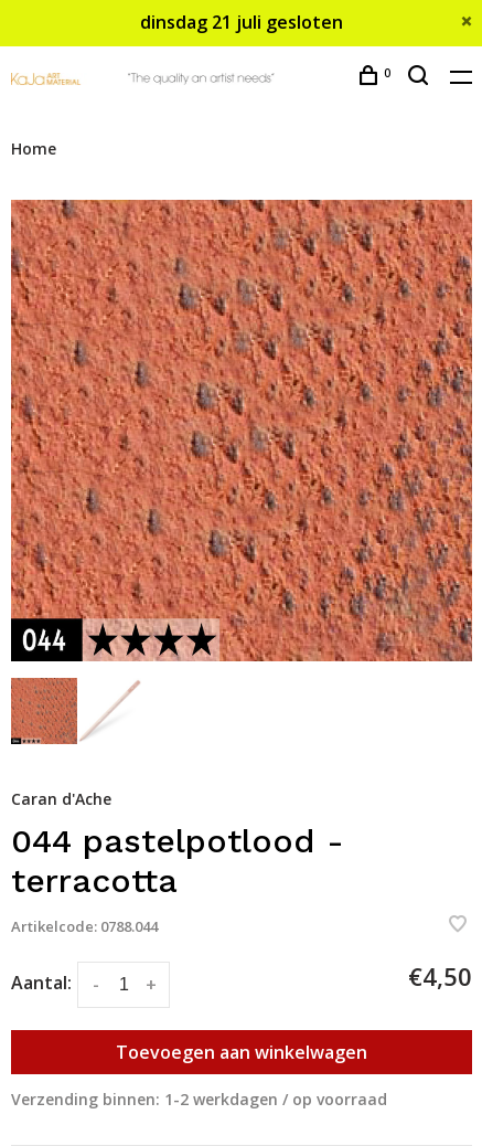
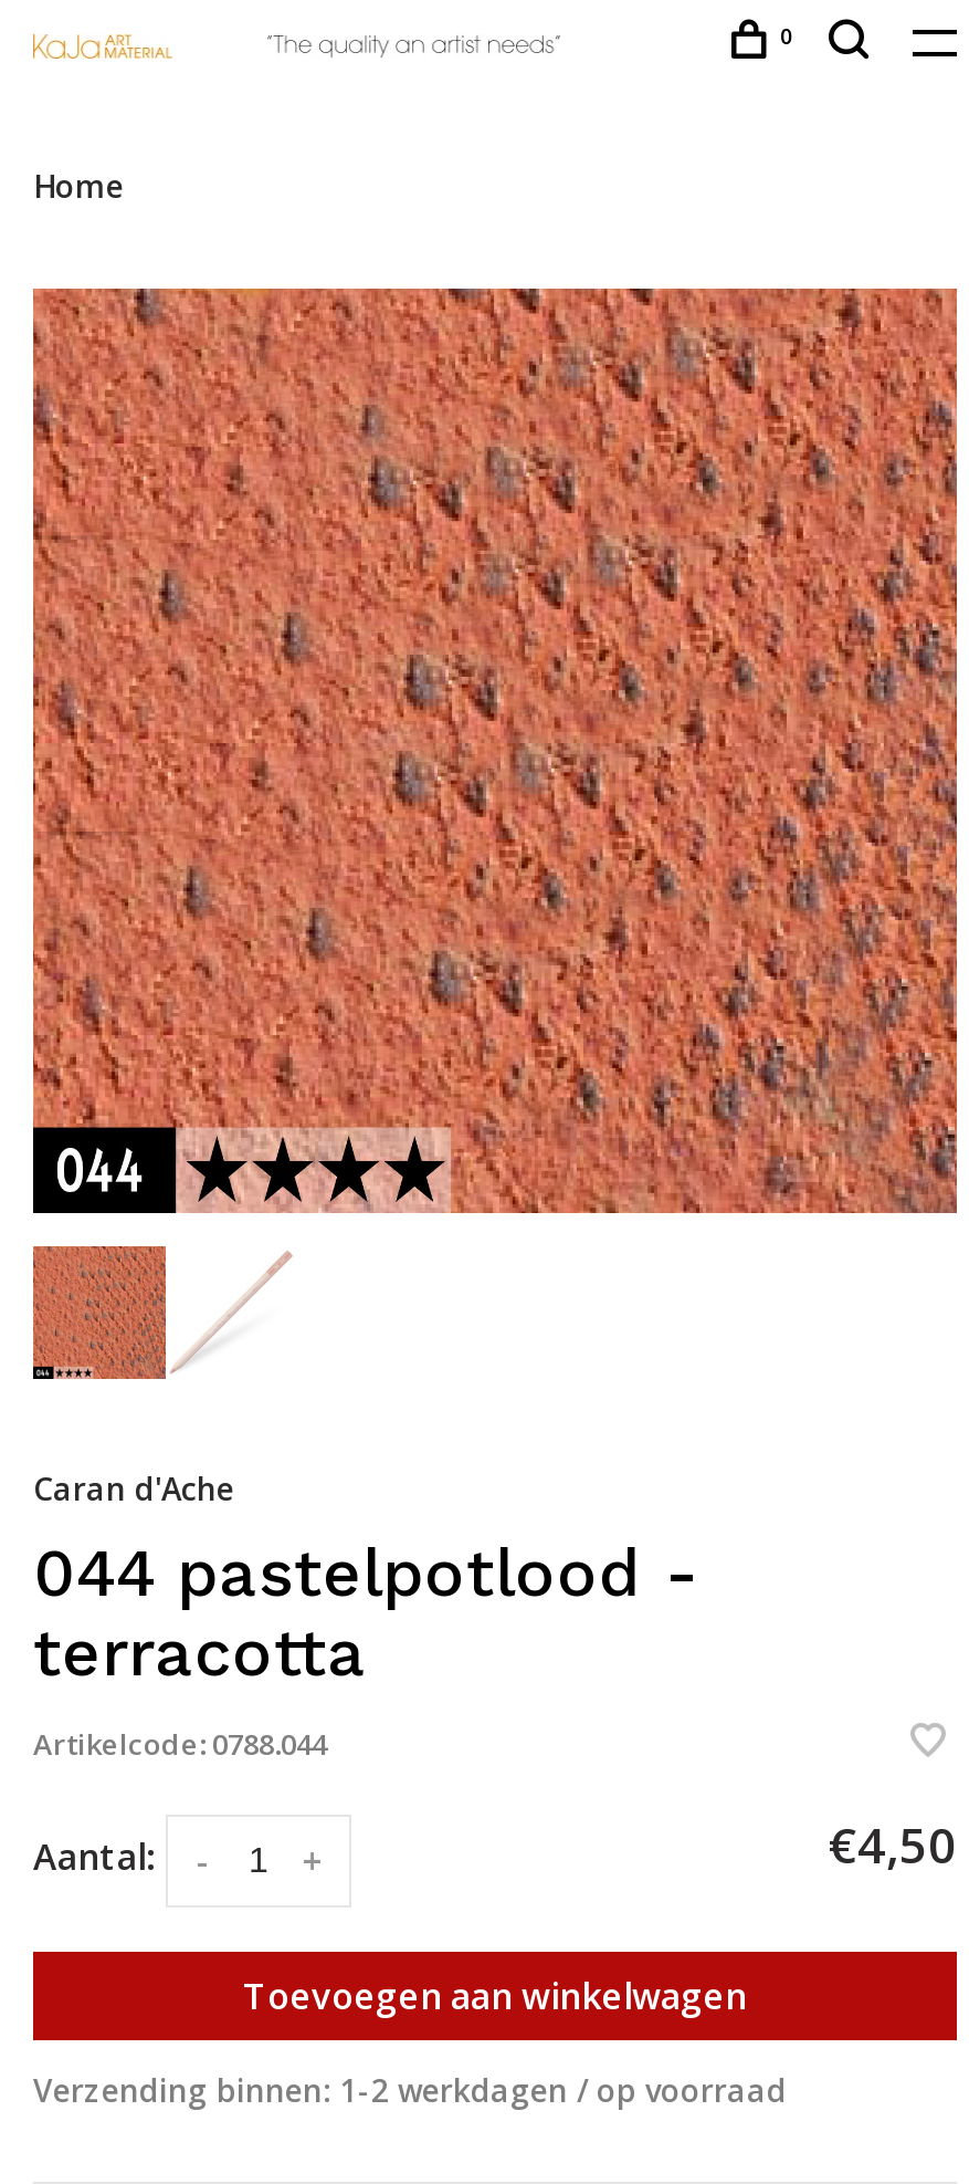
- dinsdag 21 juli gesloten
